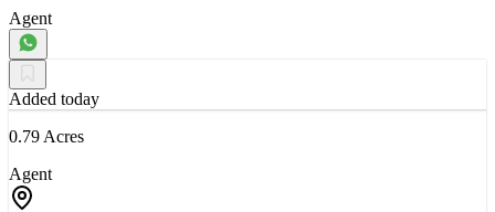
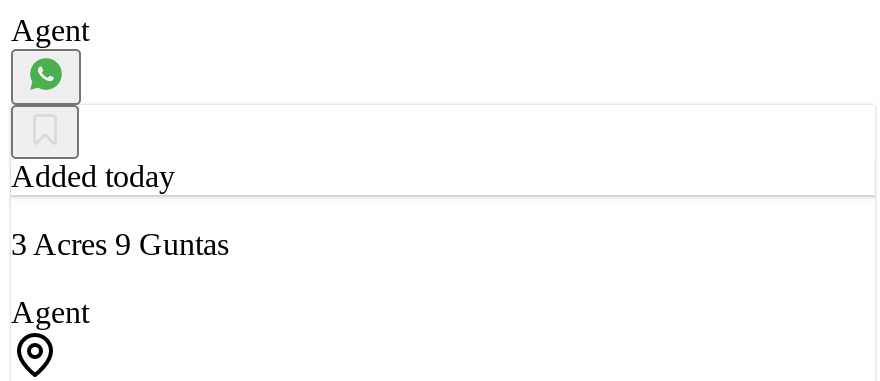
- 0.79 Acres
+ 3 Acres 9 Guntas
